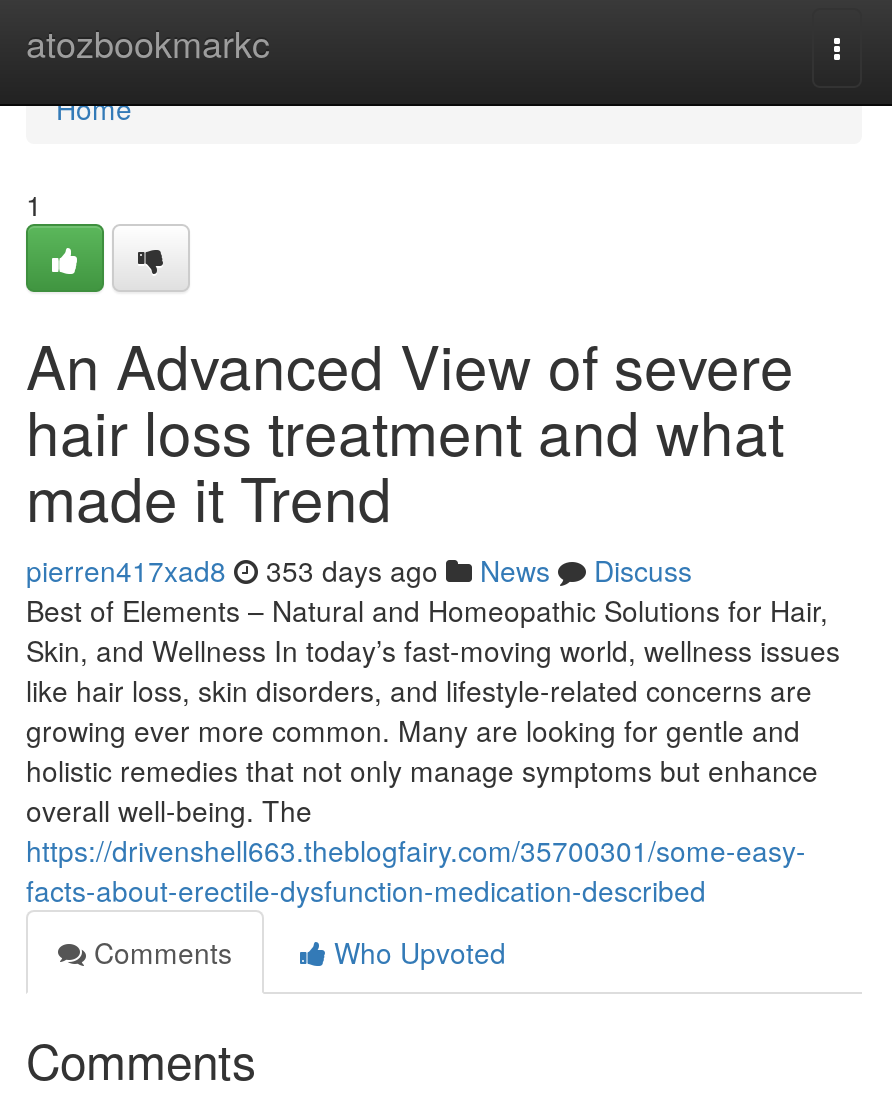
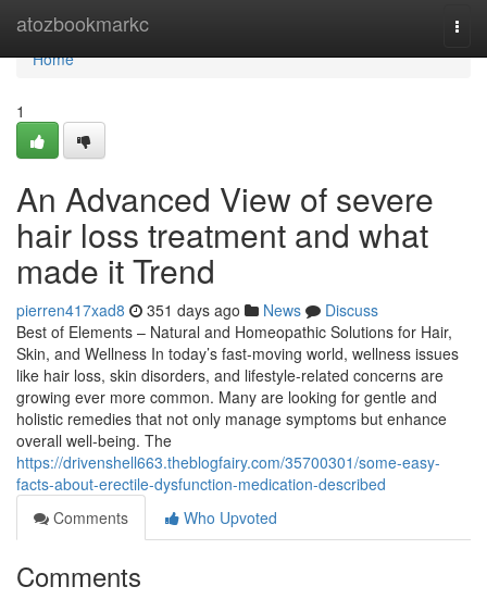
- pierren417xad8 353 days ago News Discuss
+ pierren417xad8 351 days ago News Discuss
